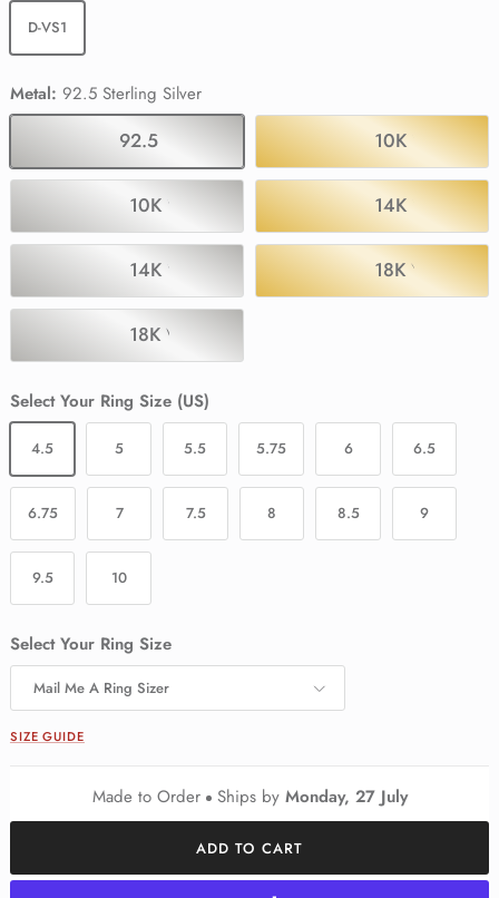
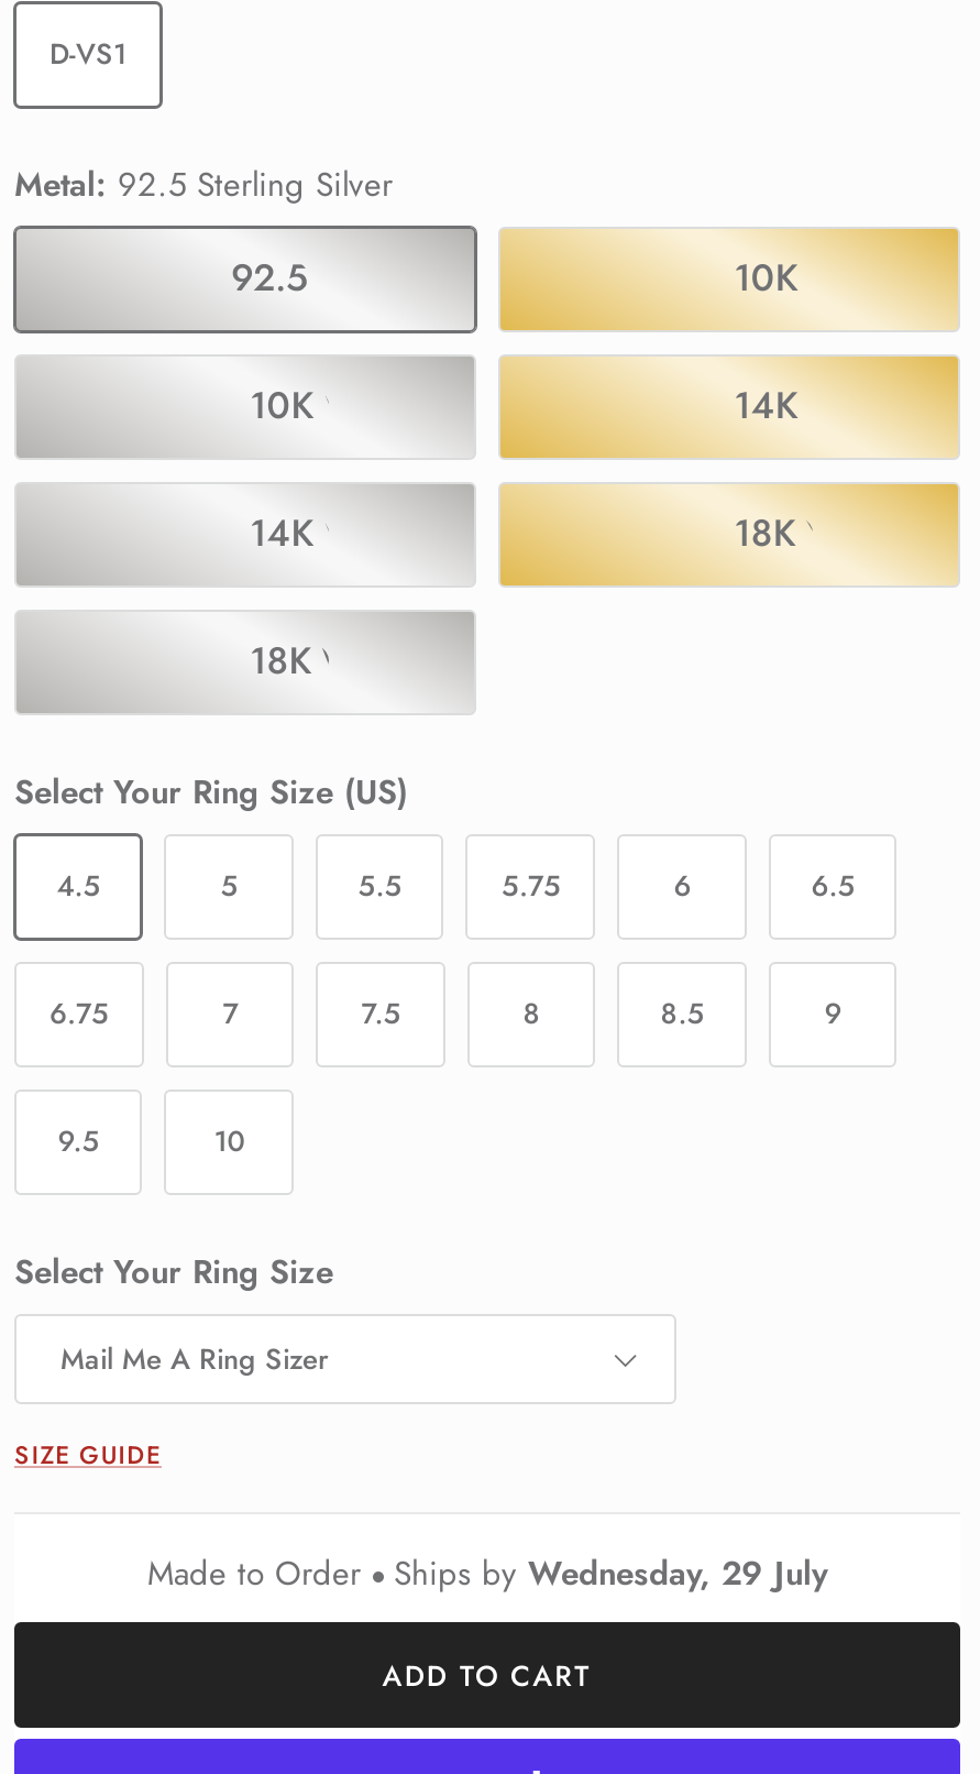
- Made to Order Ships by Monday, 27 July
+ Made to Order Ships by Wednesday, 29 July
